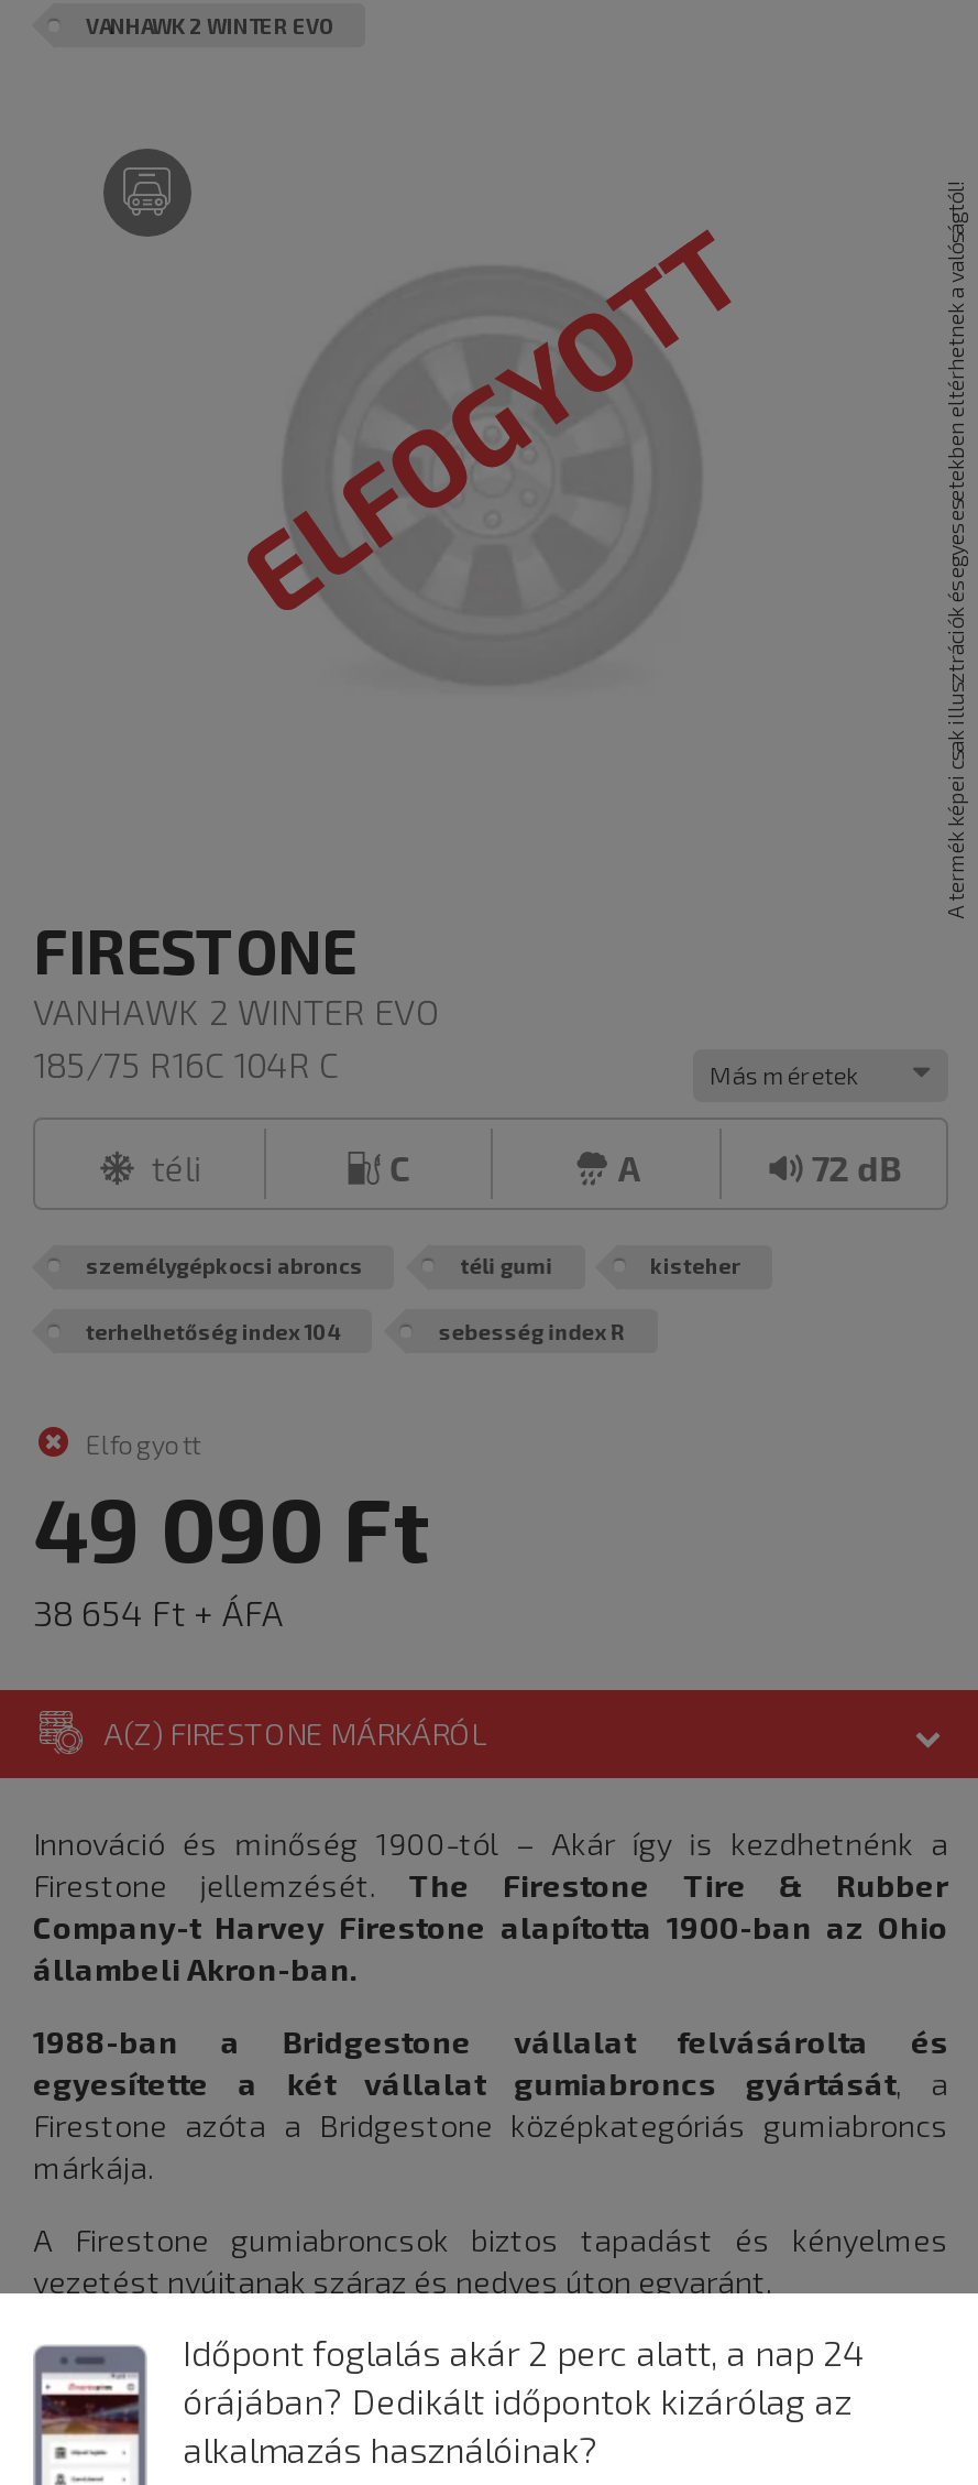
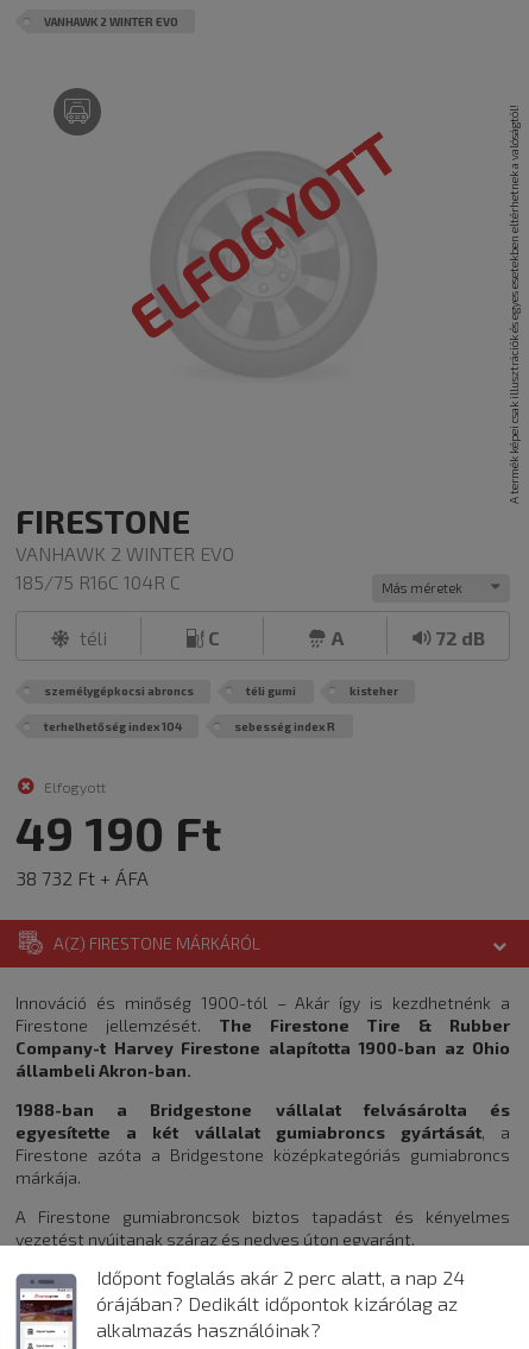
- 49 090 Ft
+ 49 190 Ft

- 38 654 Ft + ÁFA
+ 38 732 Ft + ÁFA
